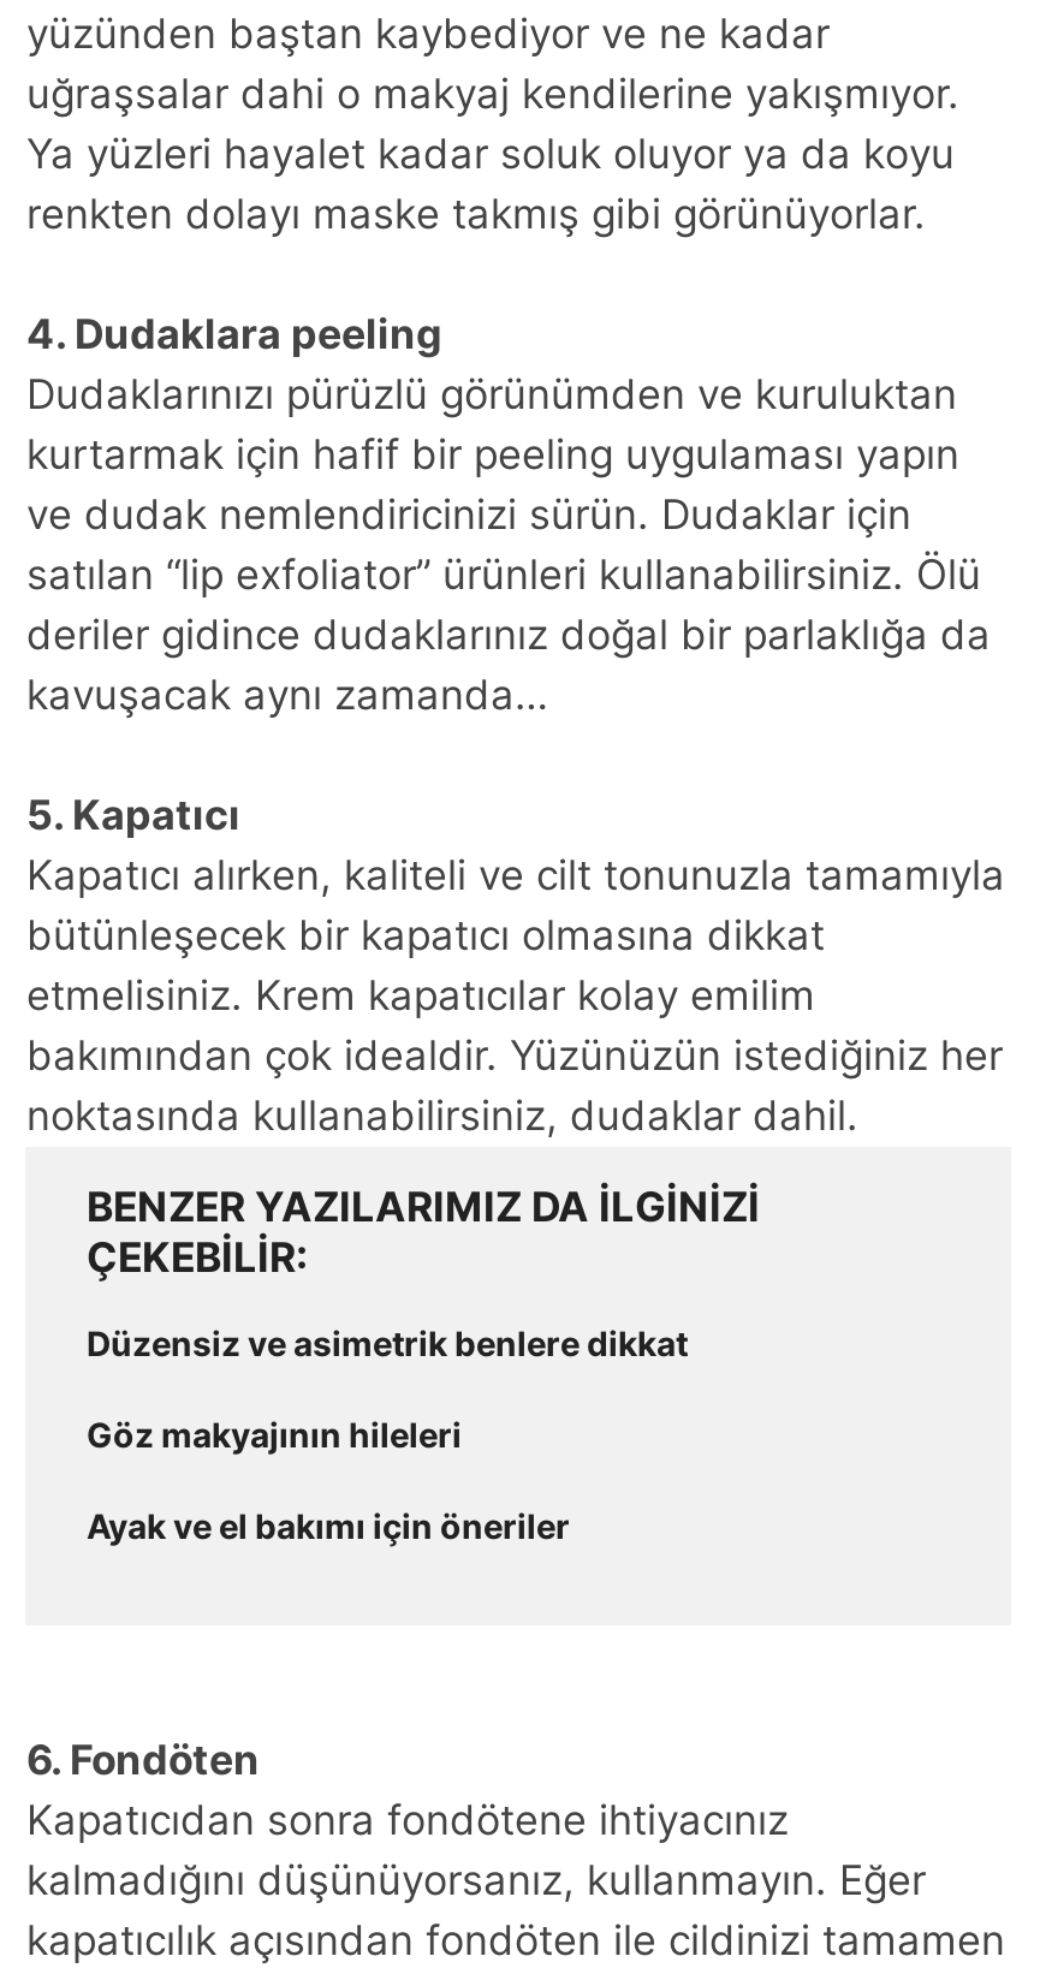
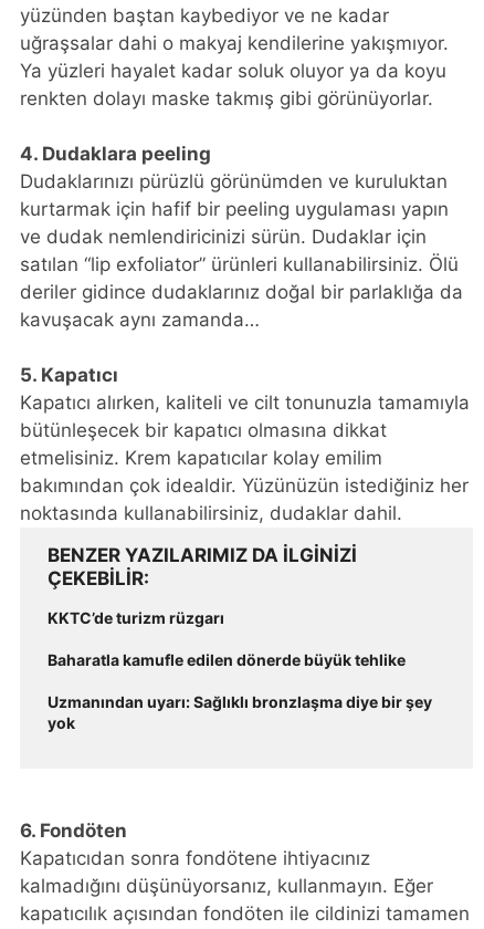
- Düzensiz ve asimetrik benlere dikkat
+ KKTC’de turizm rüzgarı

- Göz makyajının hileleri
+ Baharatla kamufle edilen dönerde büyük tehlike

- Ayak ve el bakımı için öneriler
+ Uzmanından uyarı: Sağlıklı bronzlaşma diye bir şey
+ yok
